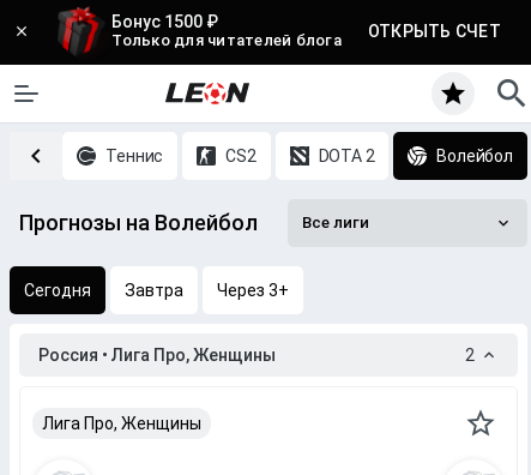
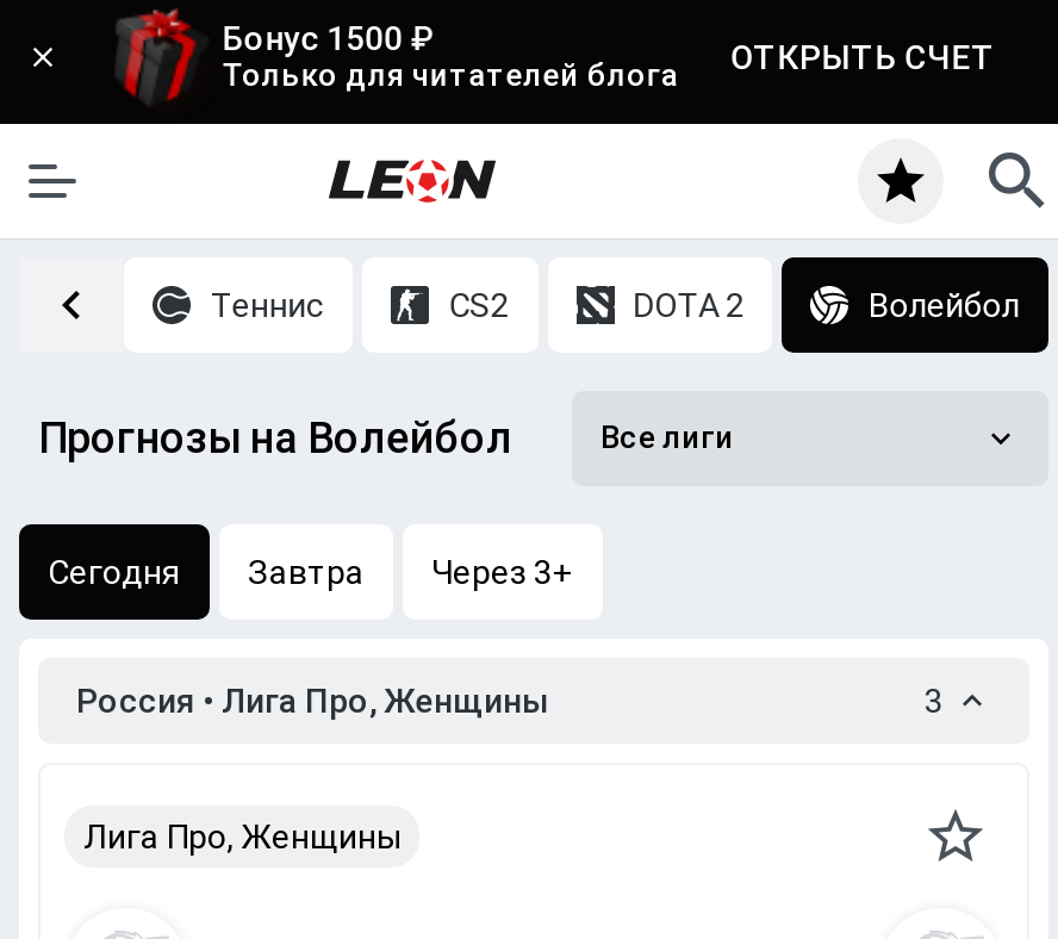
- 2
+ 3
